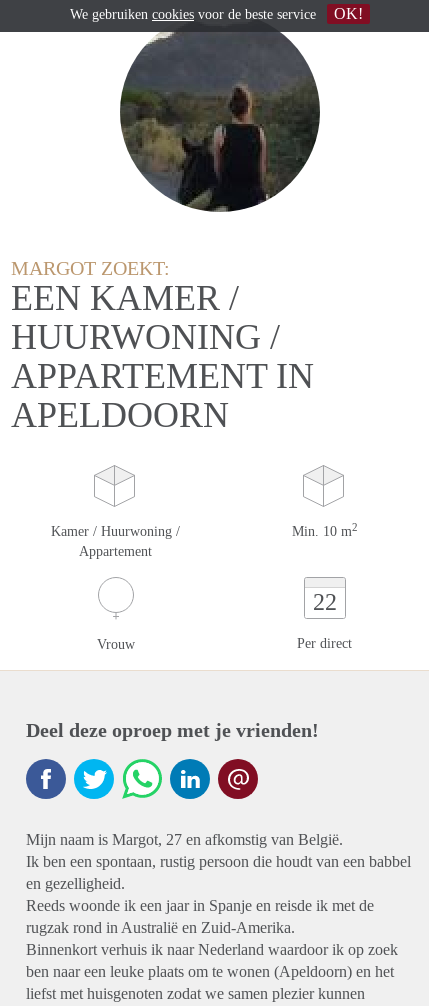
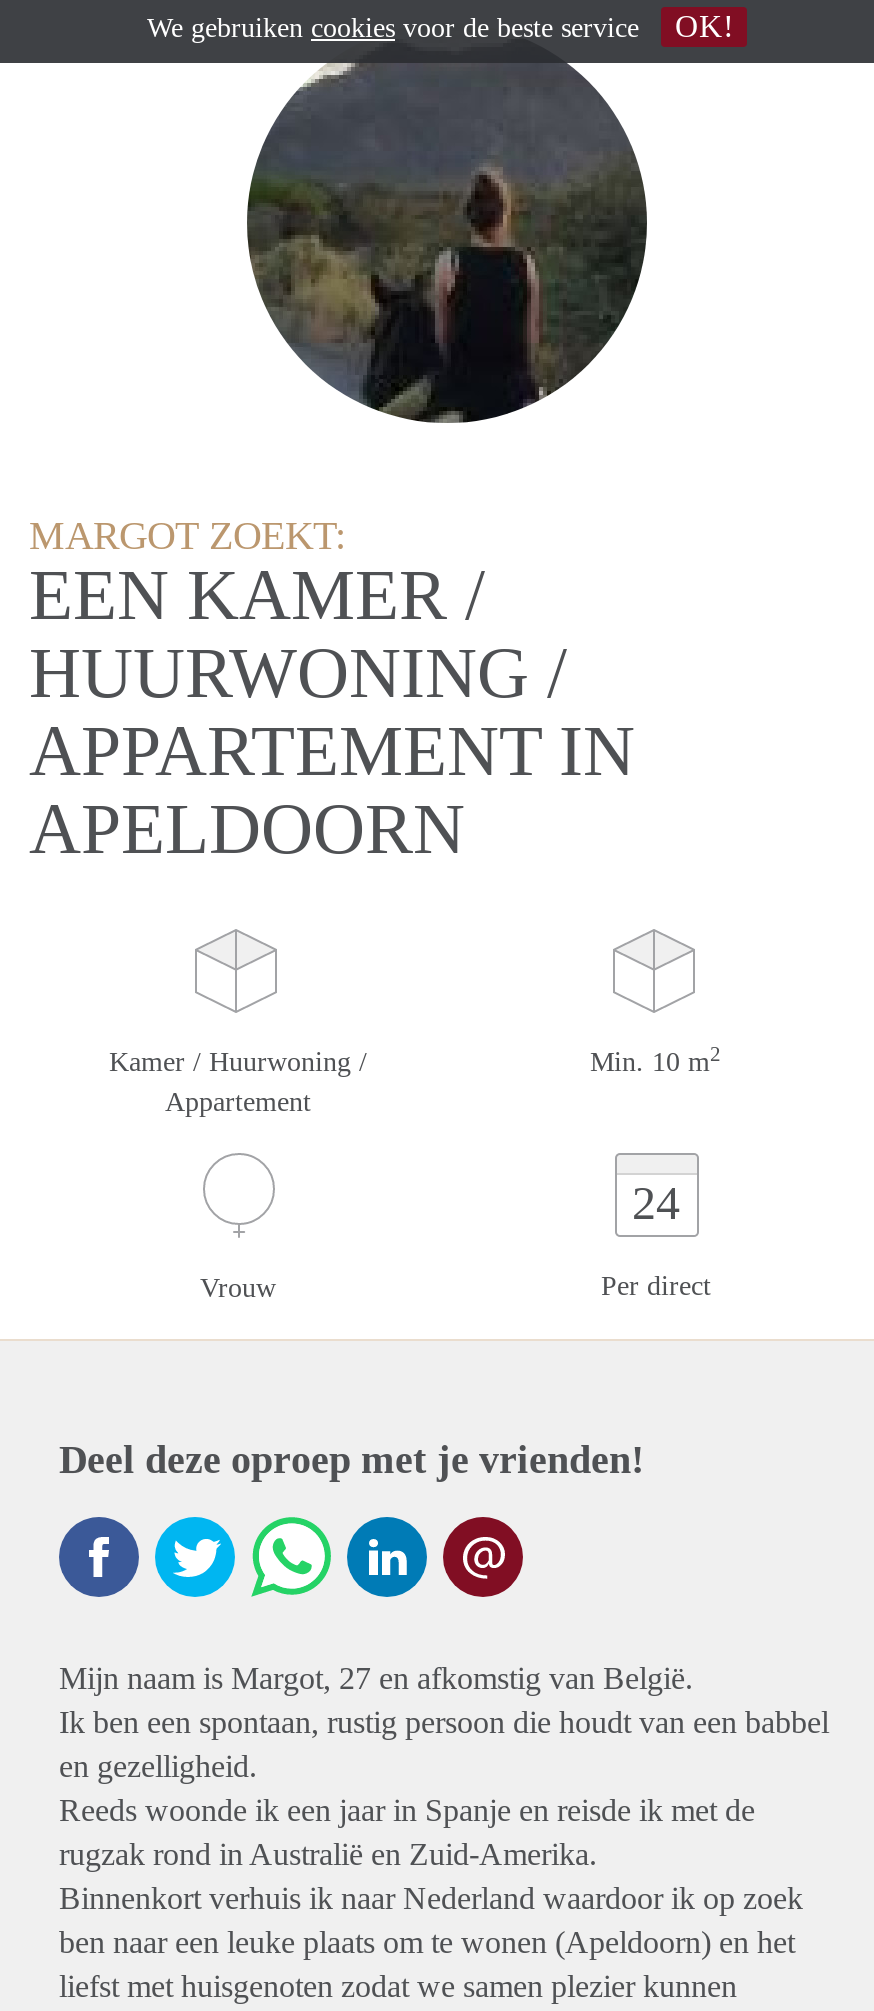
- 22
+ 24
